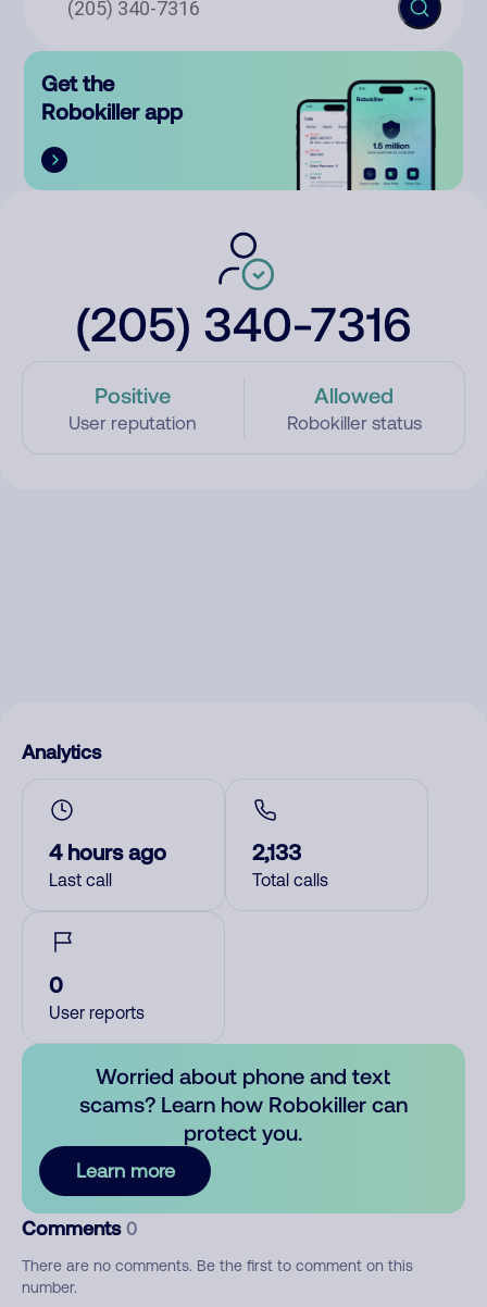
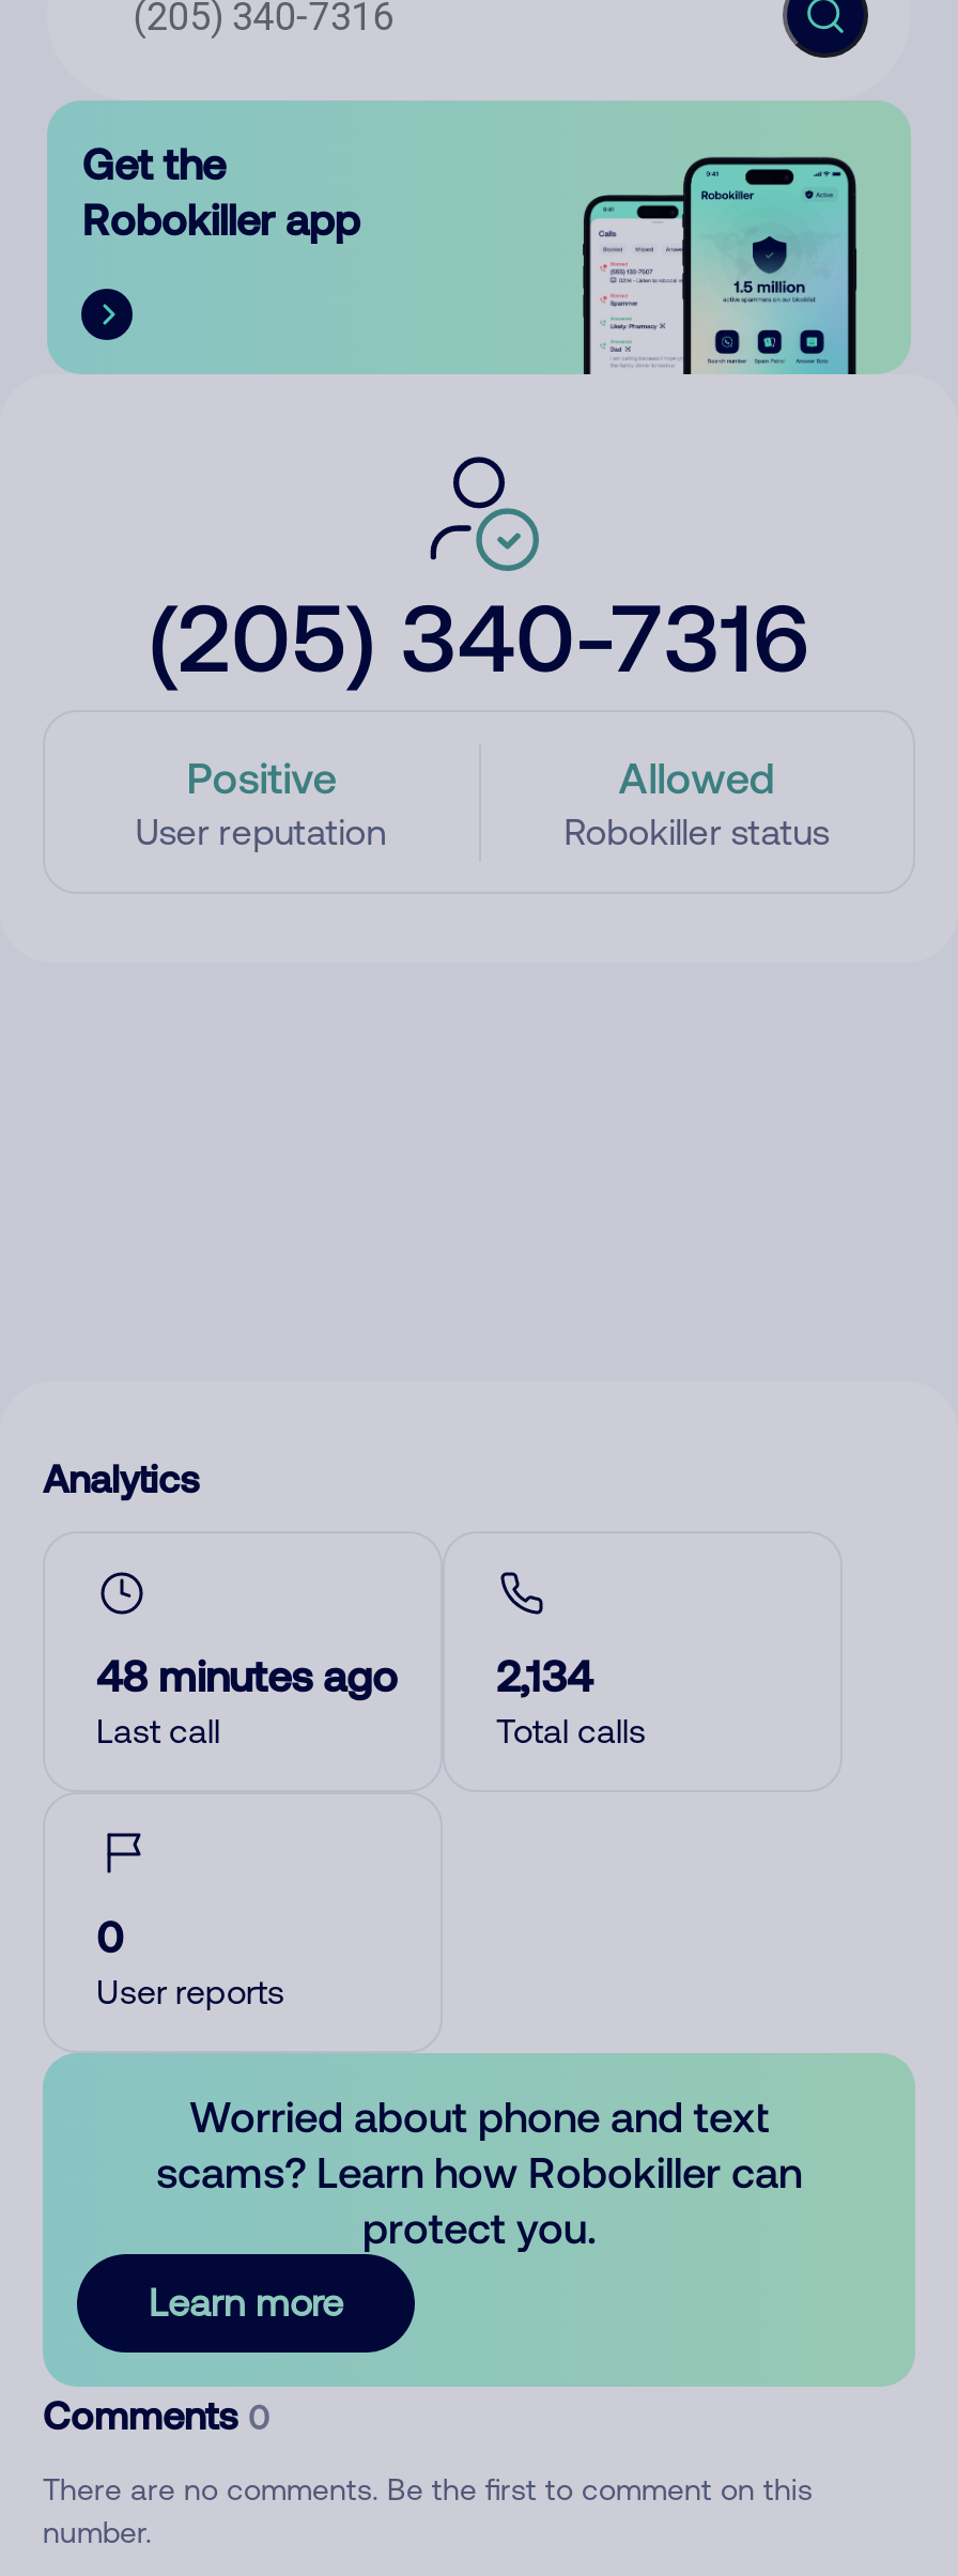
- 4 hours ago
+ 48 minutes ago

- 2,133
+ 2,134
